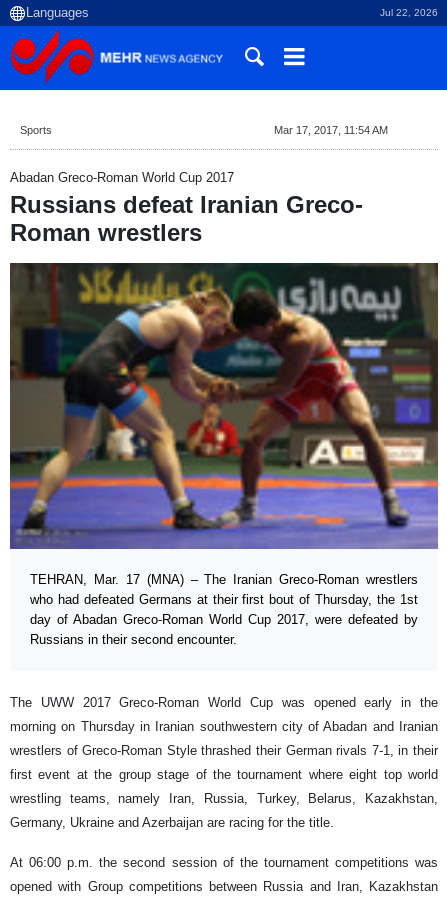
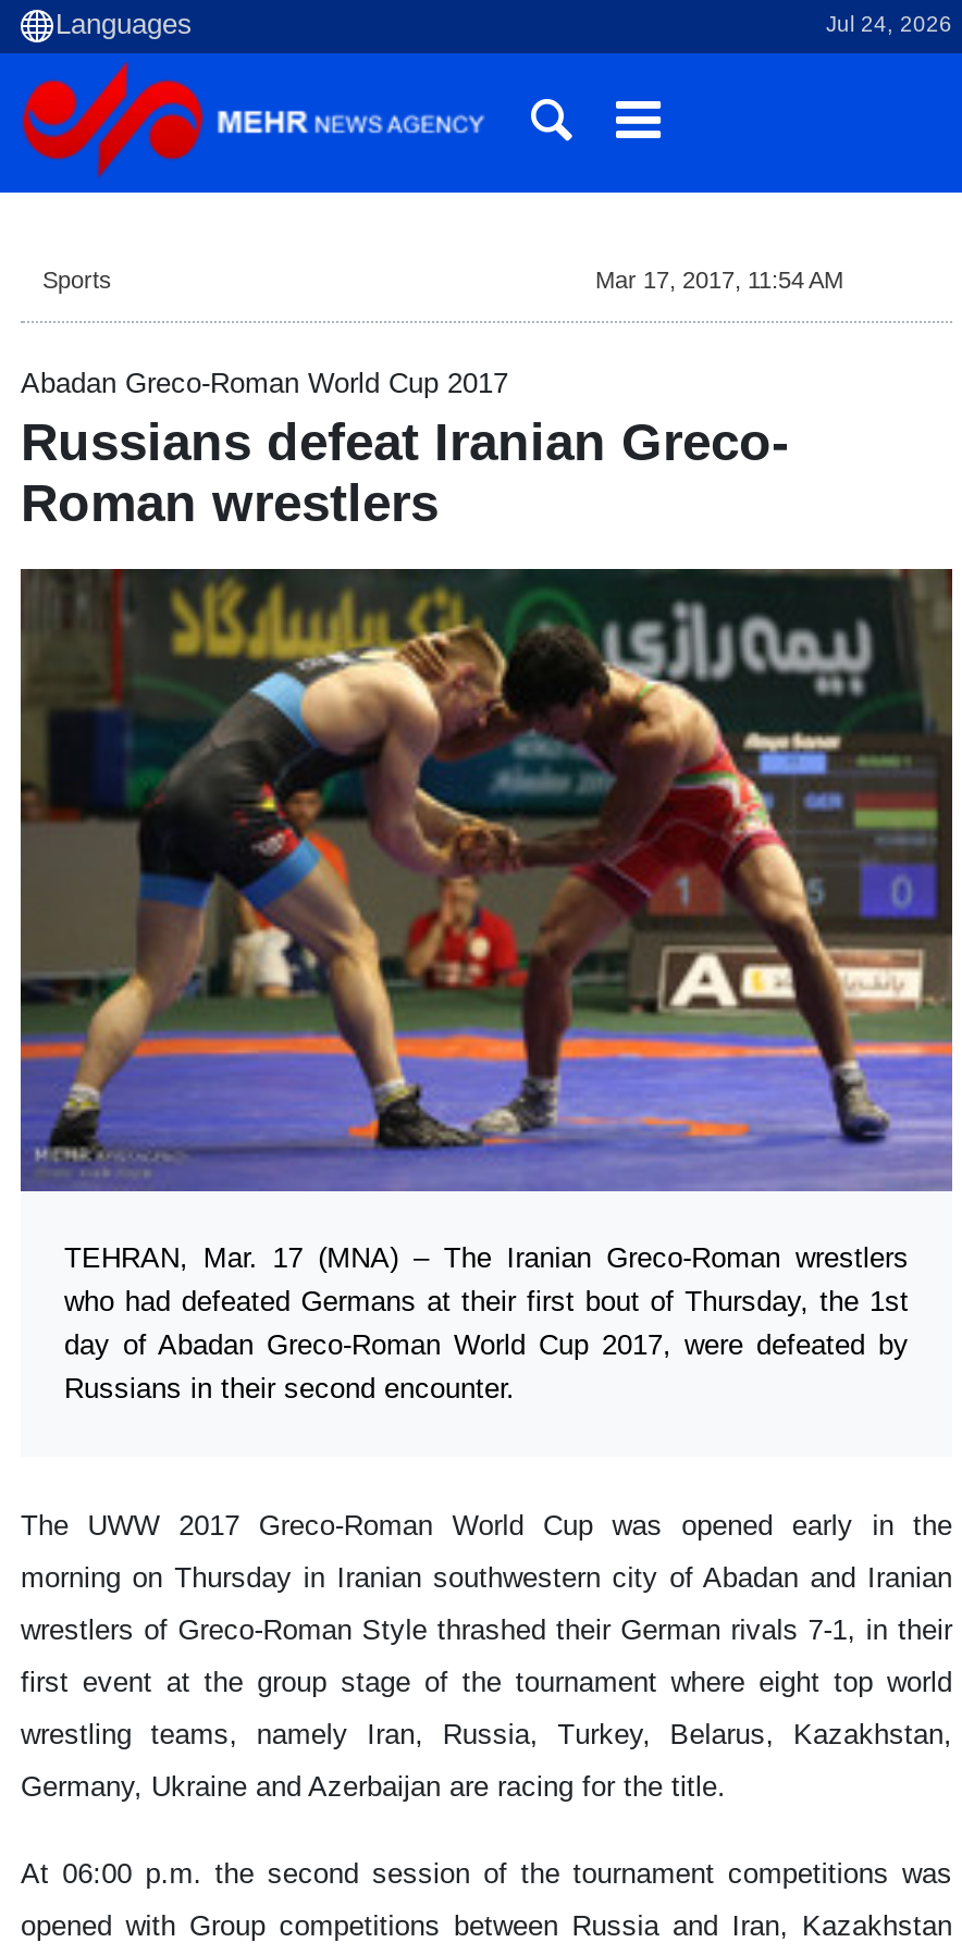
- Jul 22, 2026
+ Jul 24, 2026
